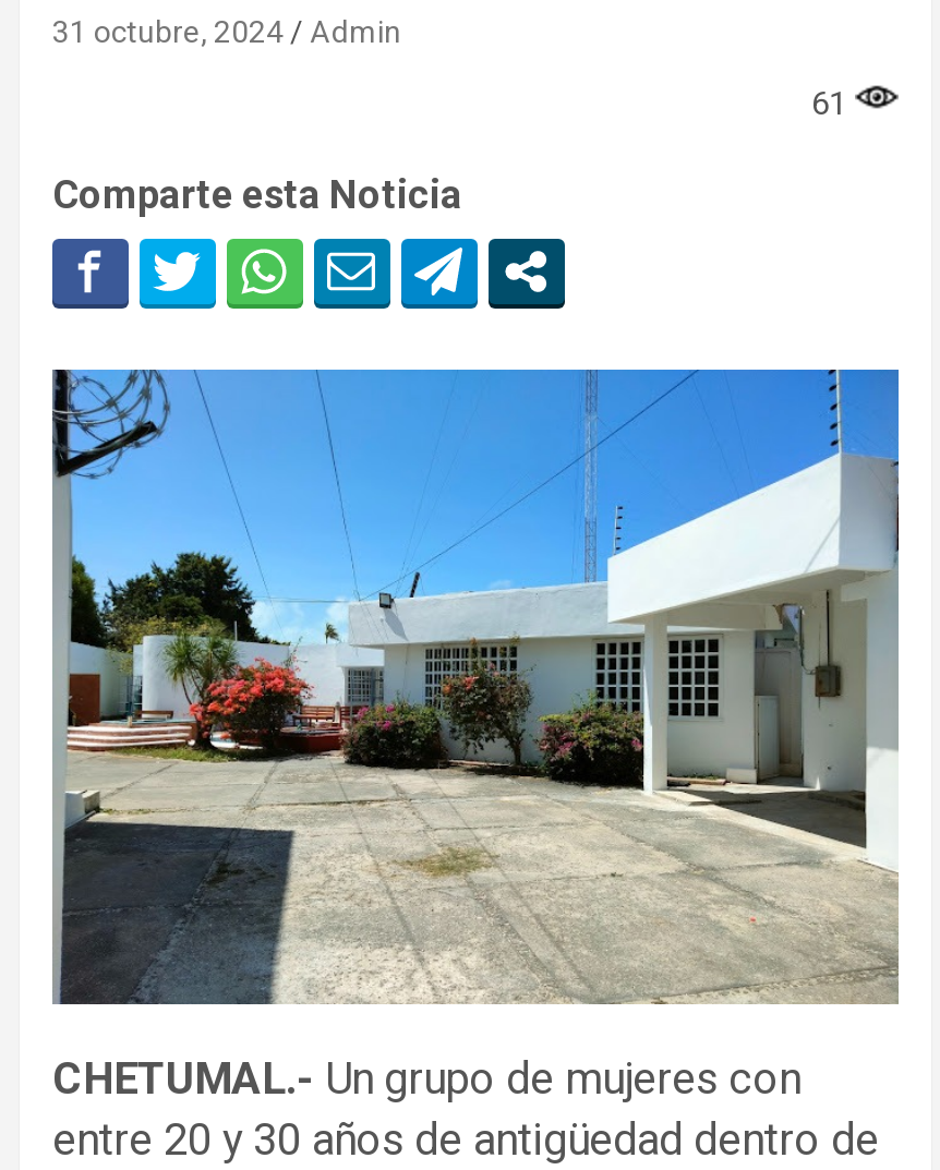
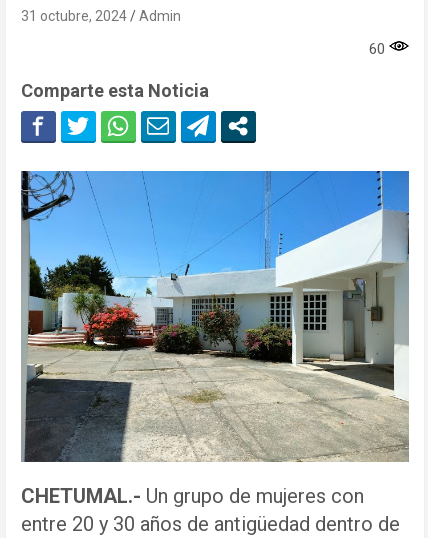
- 61
+ 60
